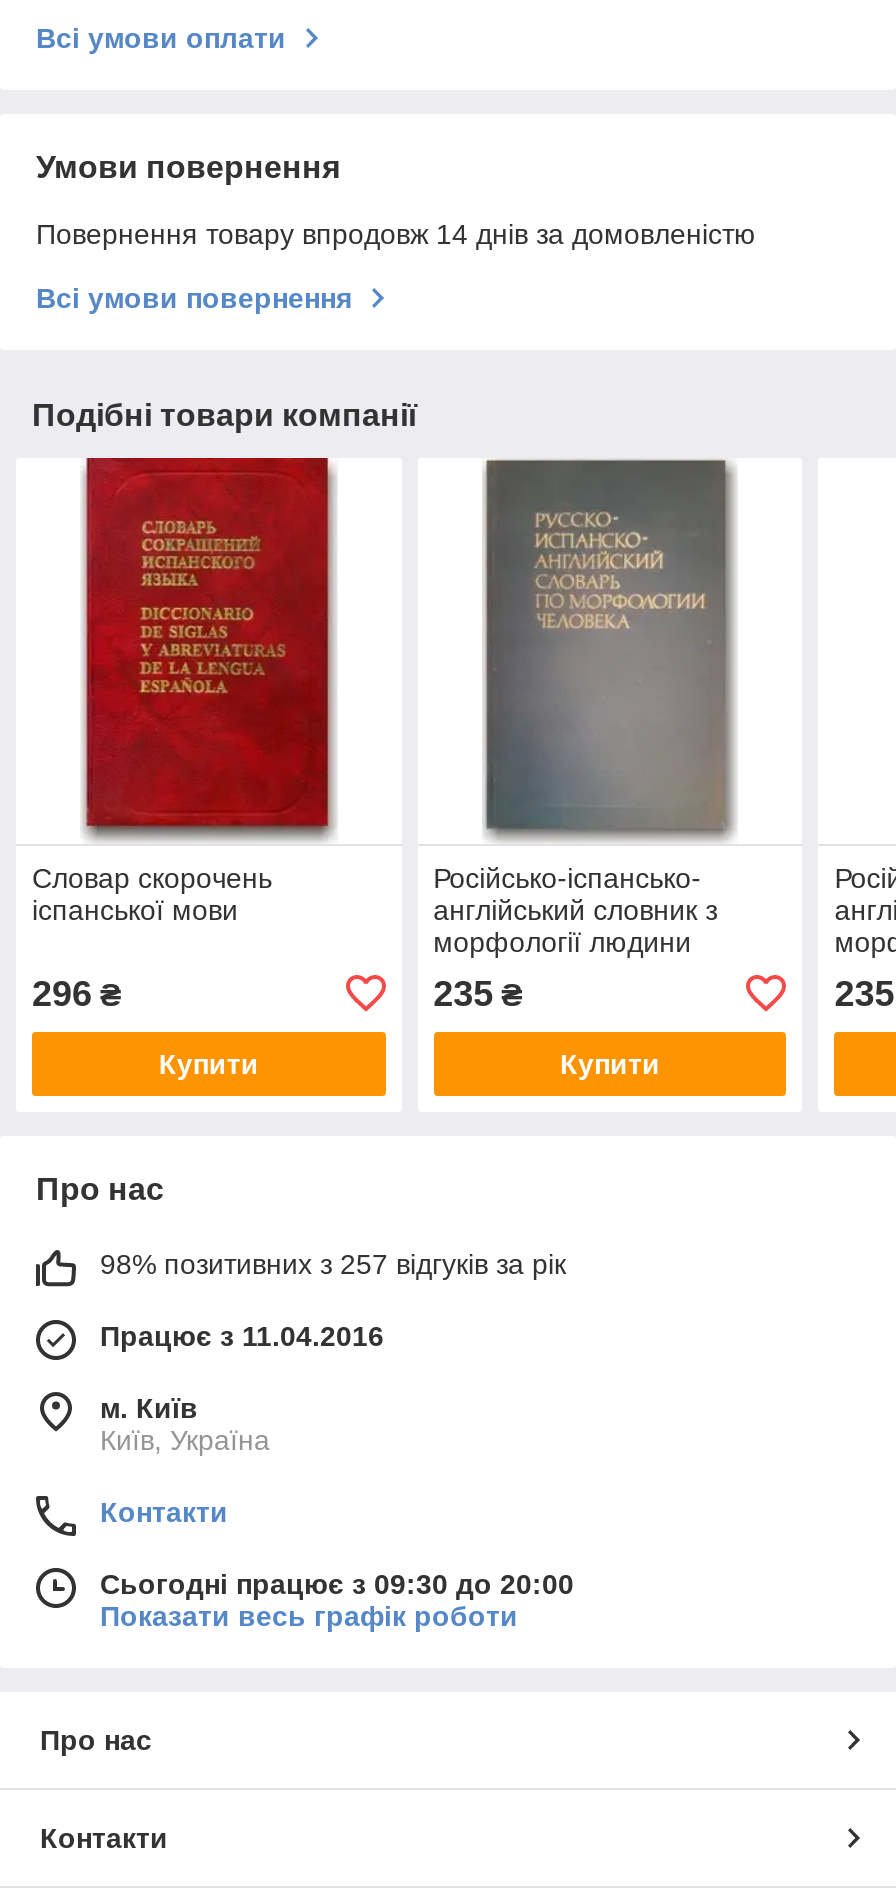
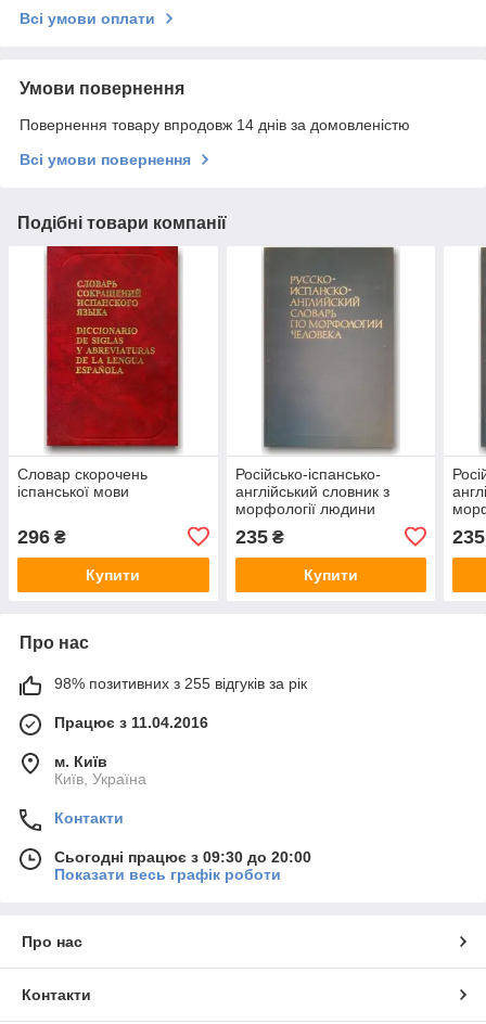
- 98% позитивних з 257 відгуків за рік
+ 98% позитивних з 255 відгуків за рік
